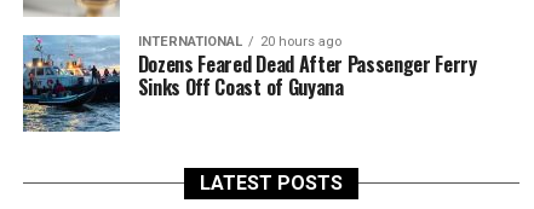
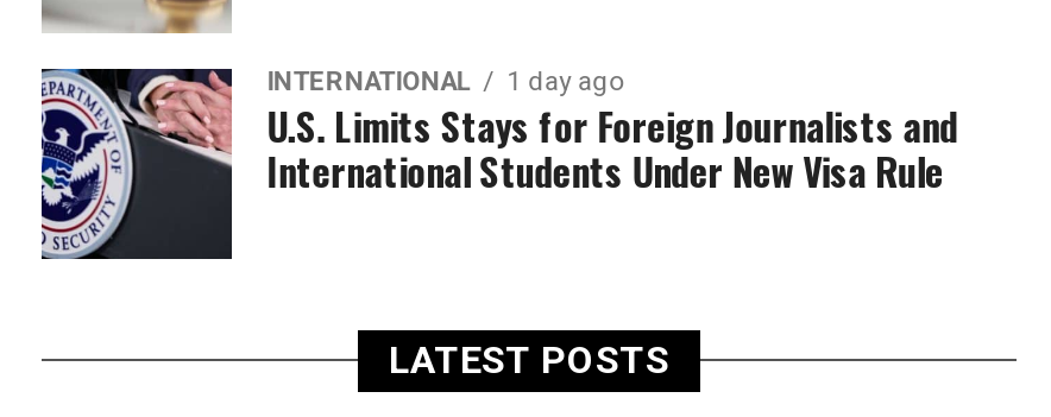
- [image]
- 20 hours ago
- Dozens Feared Dead After Passenger Ferry
- Sinks Off Coast of Guyana
+ [image]
+ 1 day ago
+ U.S. Limits Stays for Foreign Journalists and
+ International Students Under New Visa Rule
